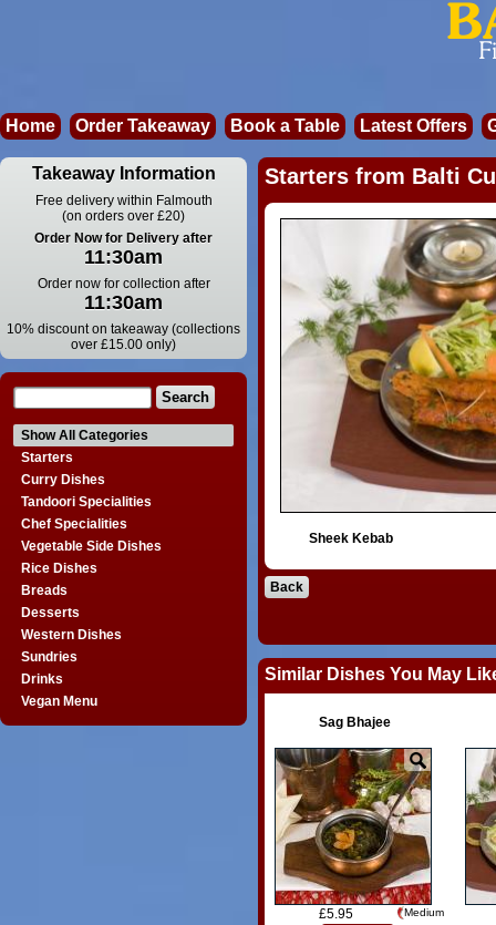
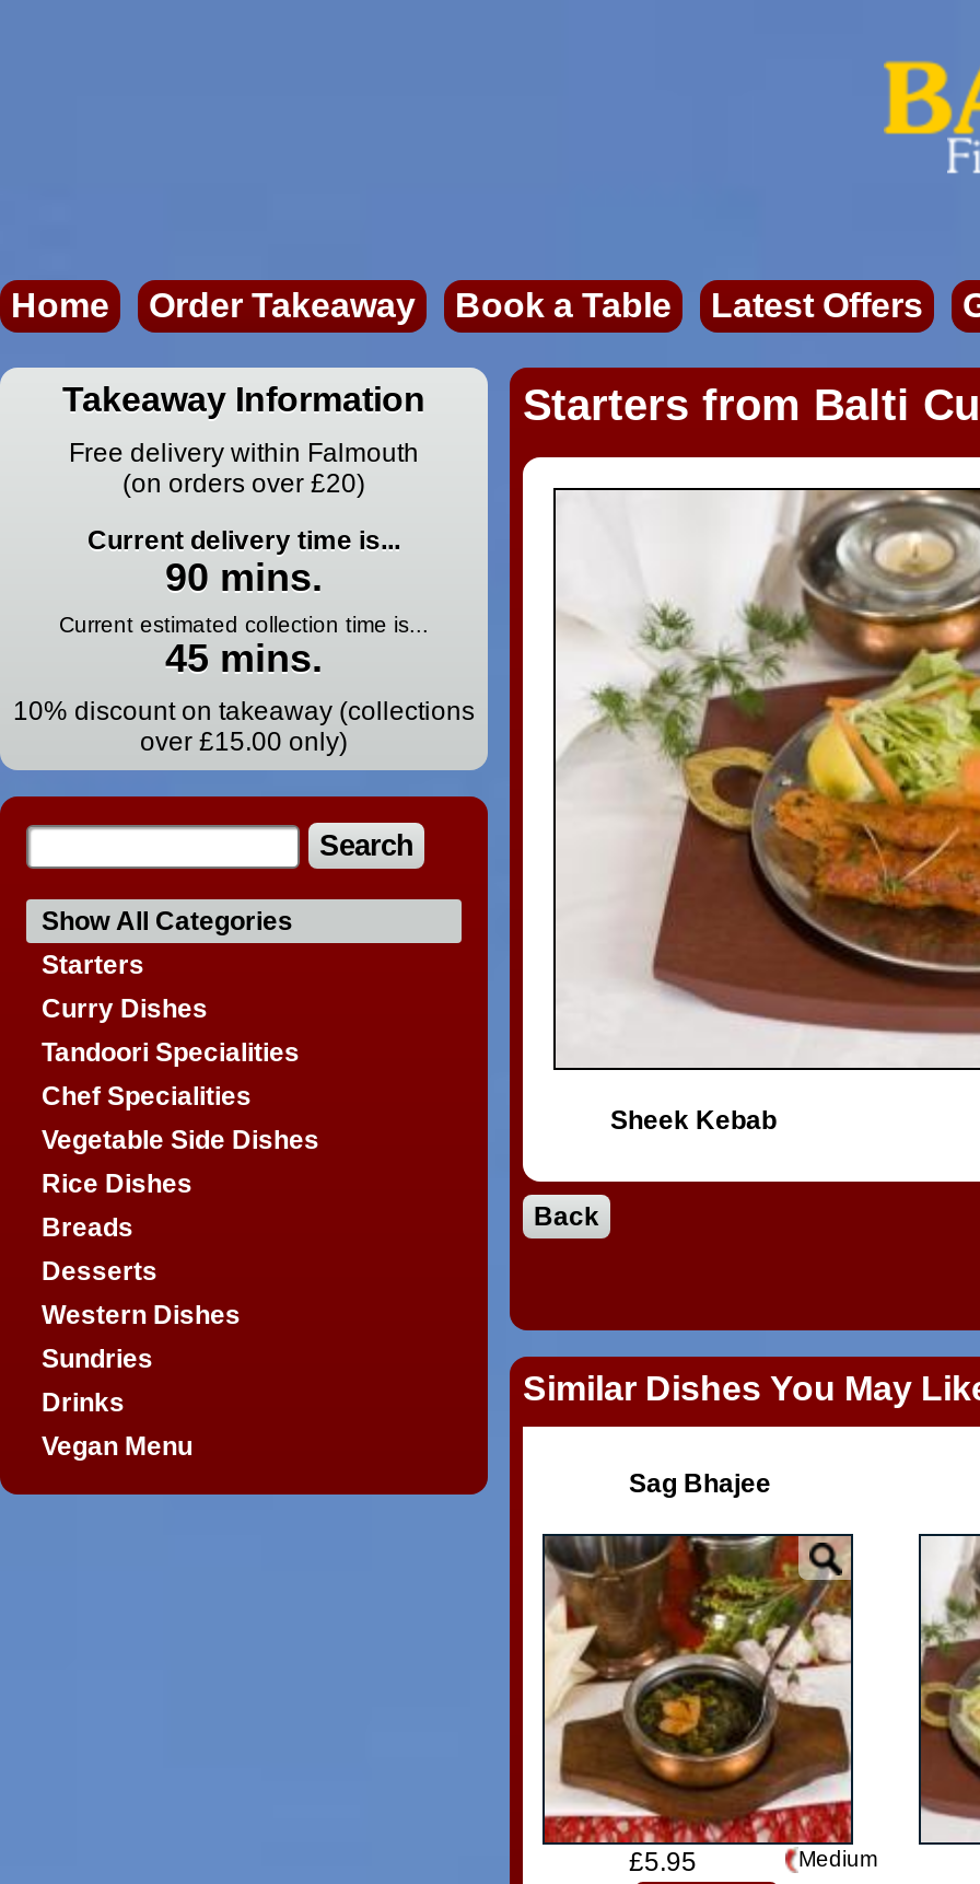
- Order Now for Delivery after
- 11:30am
- Order now for collection after
- 11:30am
+ Current delivery time is...
+ 90 mins.
+ Current estimated collection time is...
+ 45 mins.
